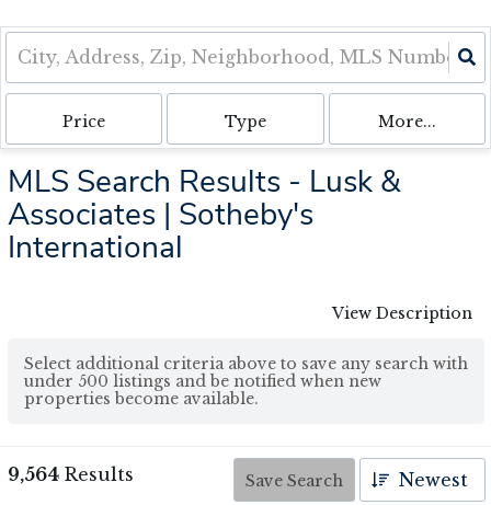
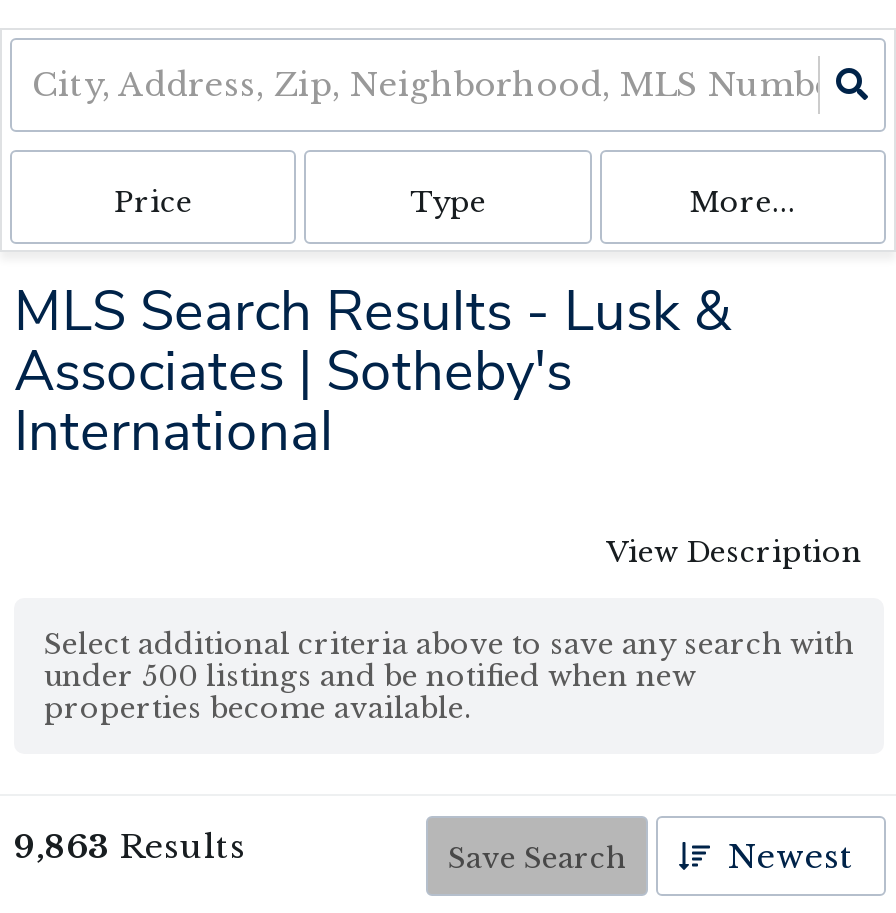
- 9,564 Results
+ 9,863 Results
